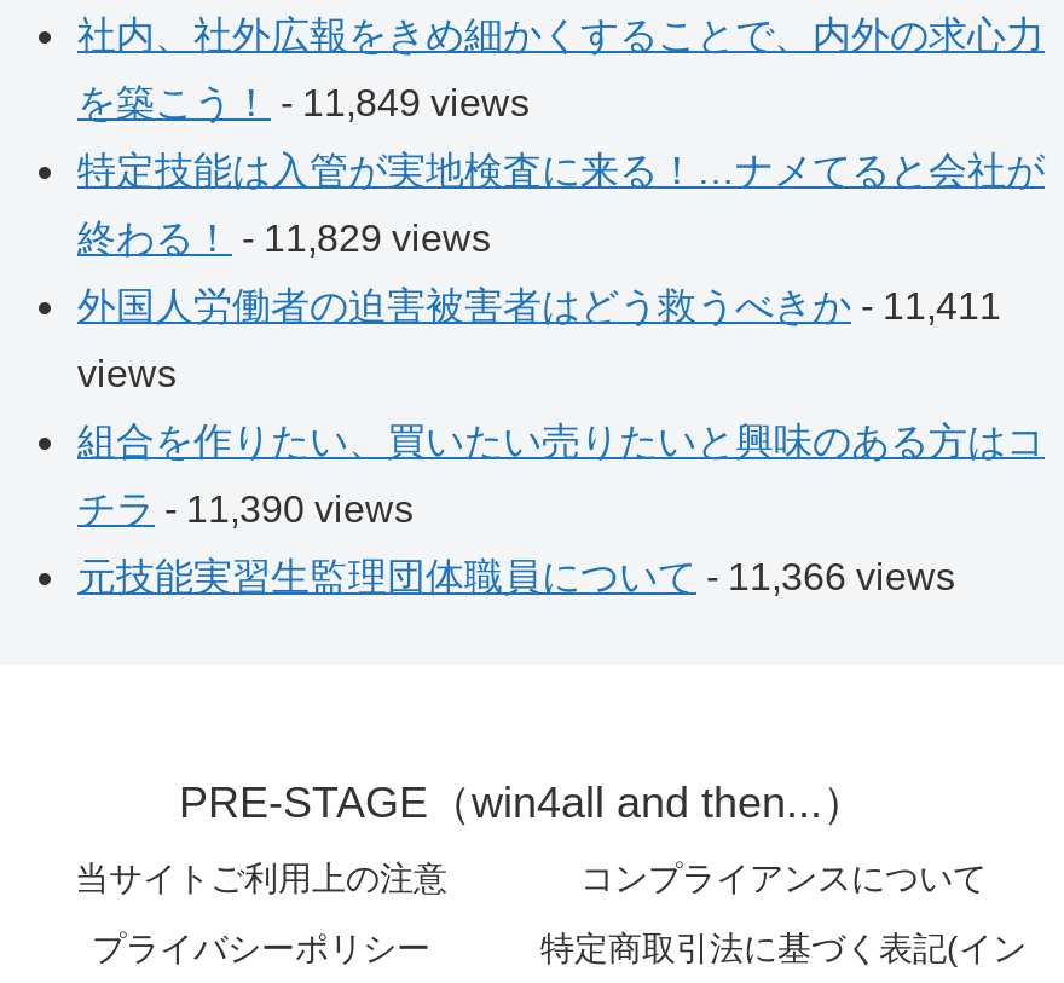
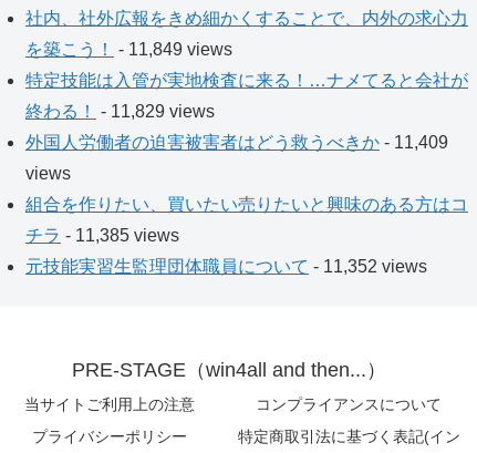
- 外国人労働者の迫害被害者はどう救うべきか- 11,411
+ 外国人労働者の迫害被害者はどう救うべきか- 11,409

- チラ- 11,390 views
+ チラ- 11,385 views

- 元技能実習生監理団体職員について- 11,366 views
+ 元技能実習生監理団体職員について- 11,352 views
